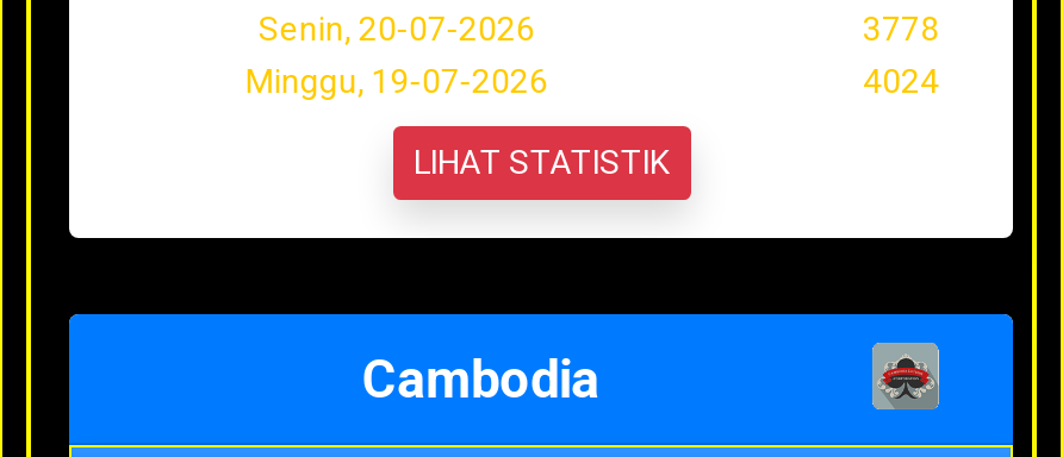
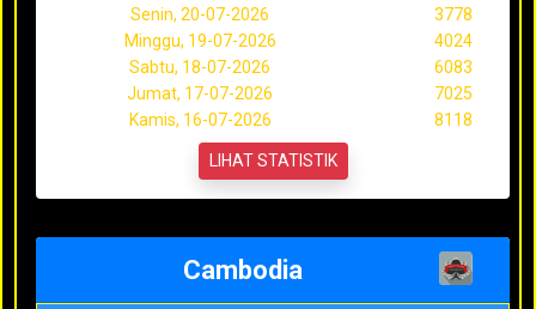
+ Sabtu, 18-07-2026
+ 6083
+ Jumat, 17-07-2026
+ 7025
+ Kamis, 16-07-2026
+ 8118
